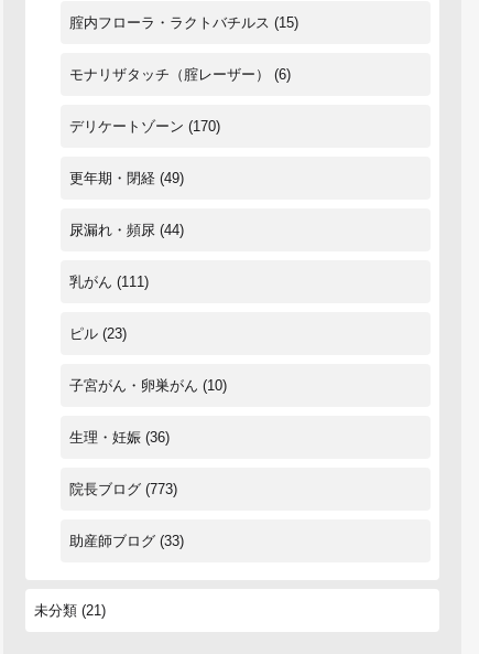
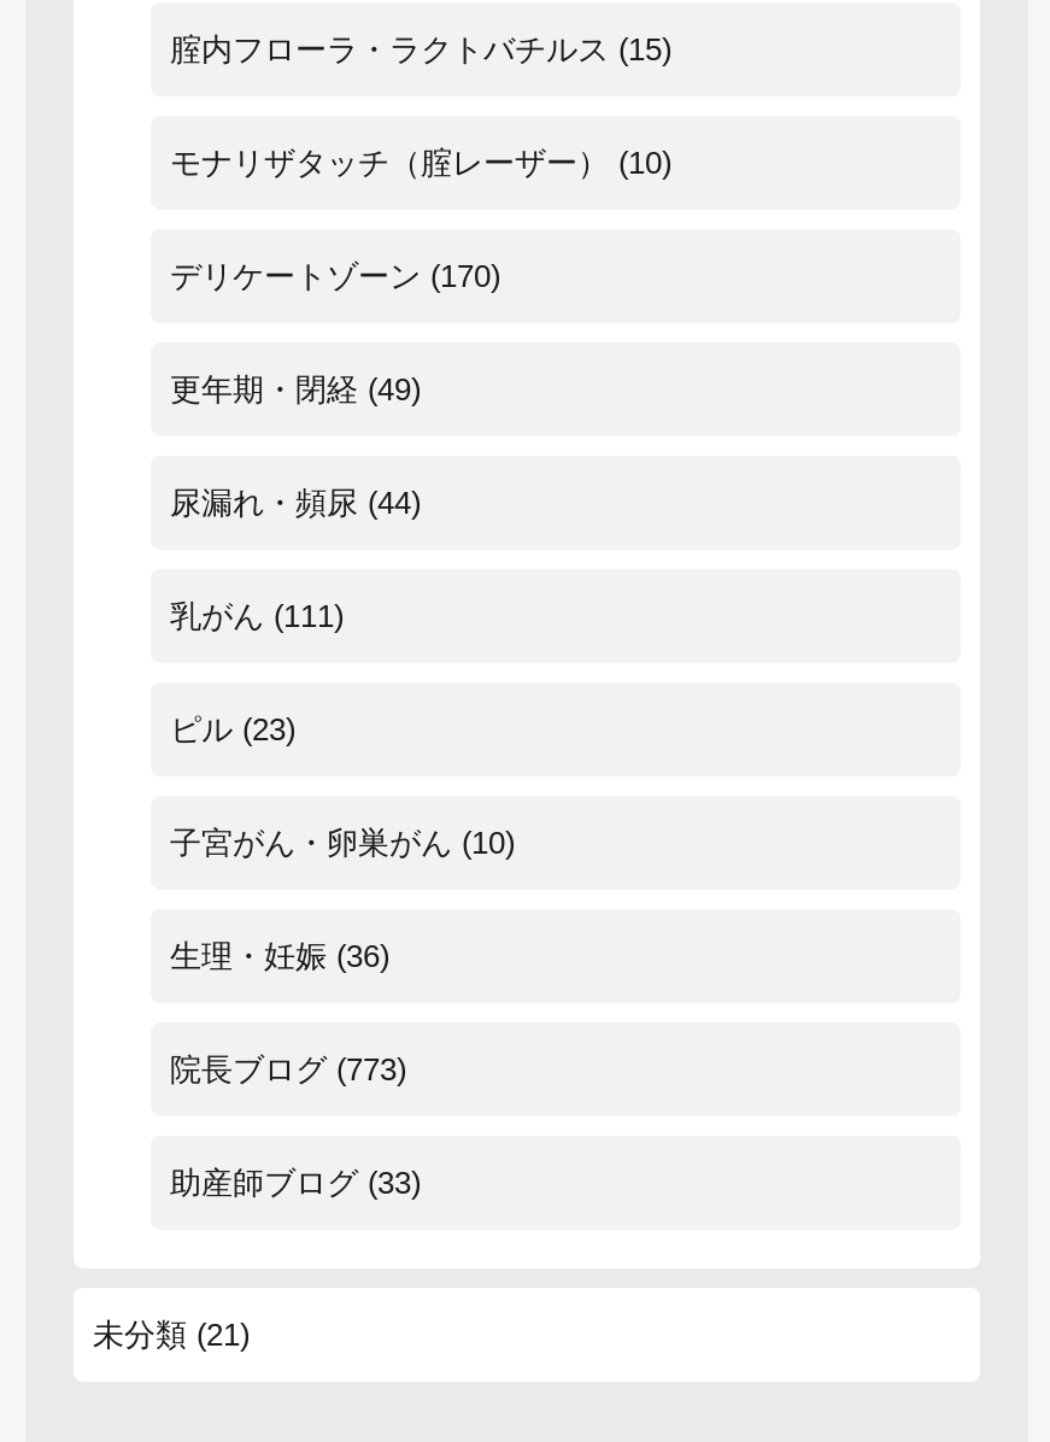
- モナリザタッチ（腟レーザー）(6)
+ モナリザタッチ（腟レーザー）(10)
